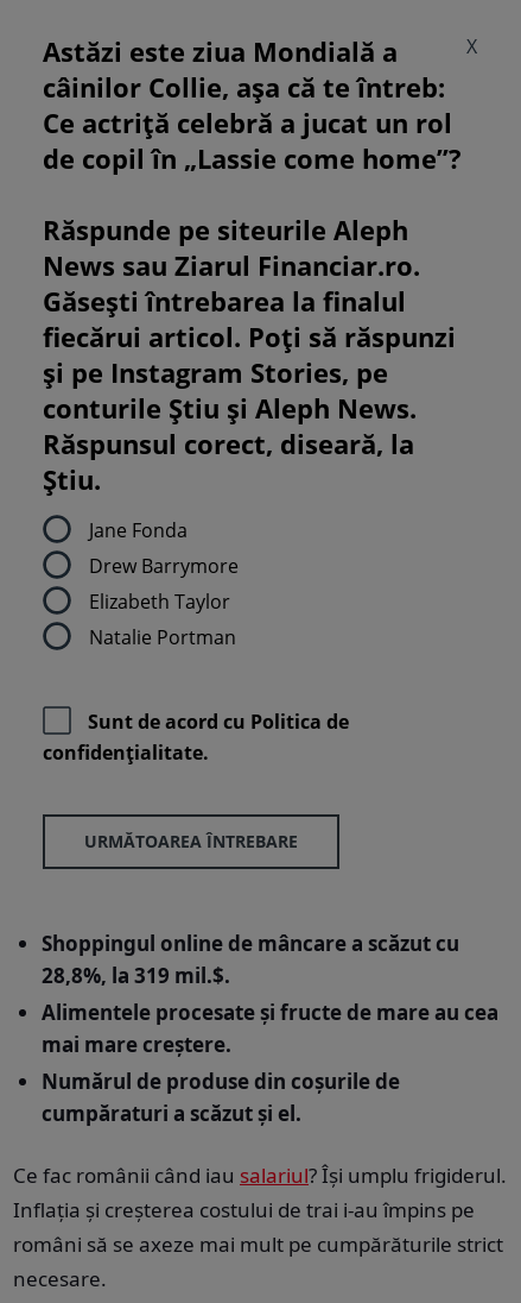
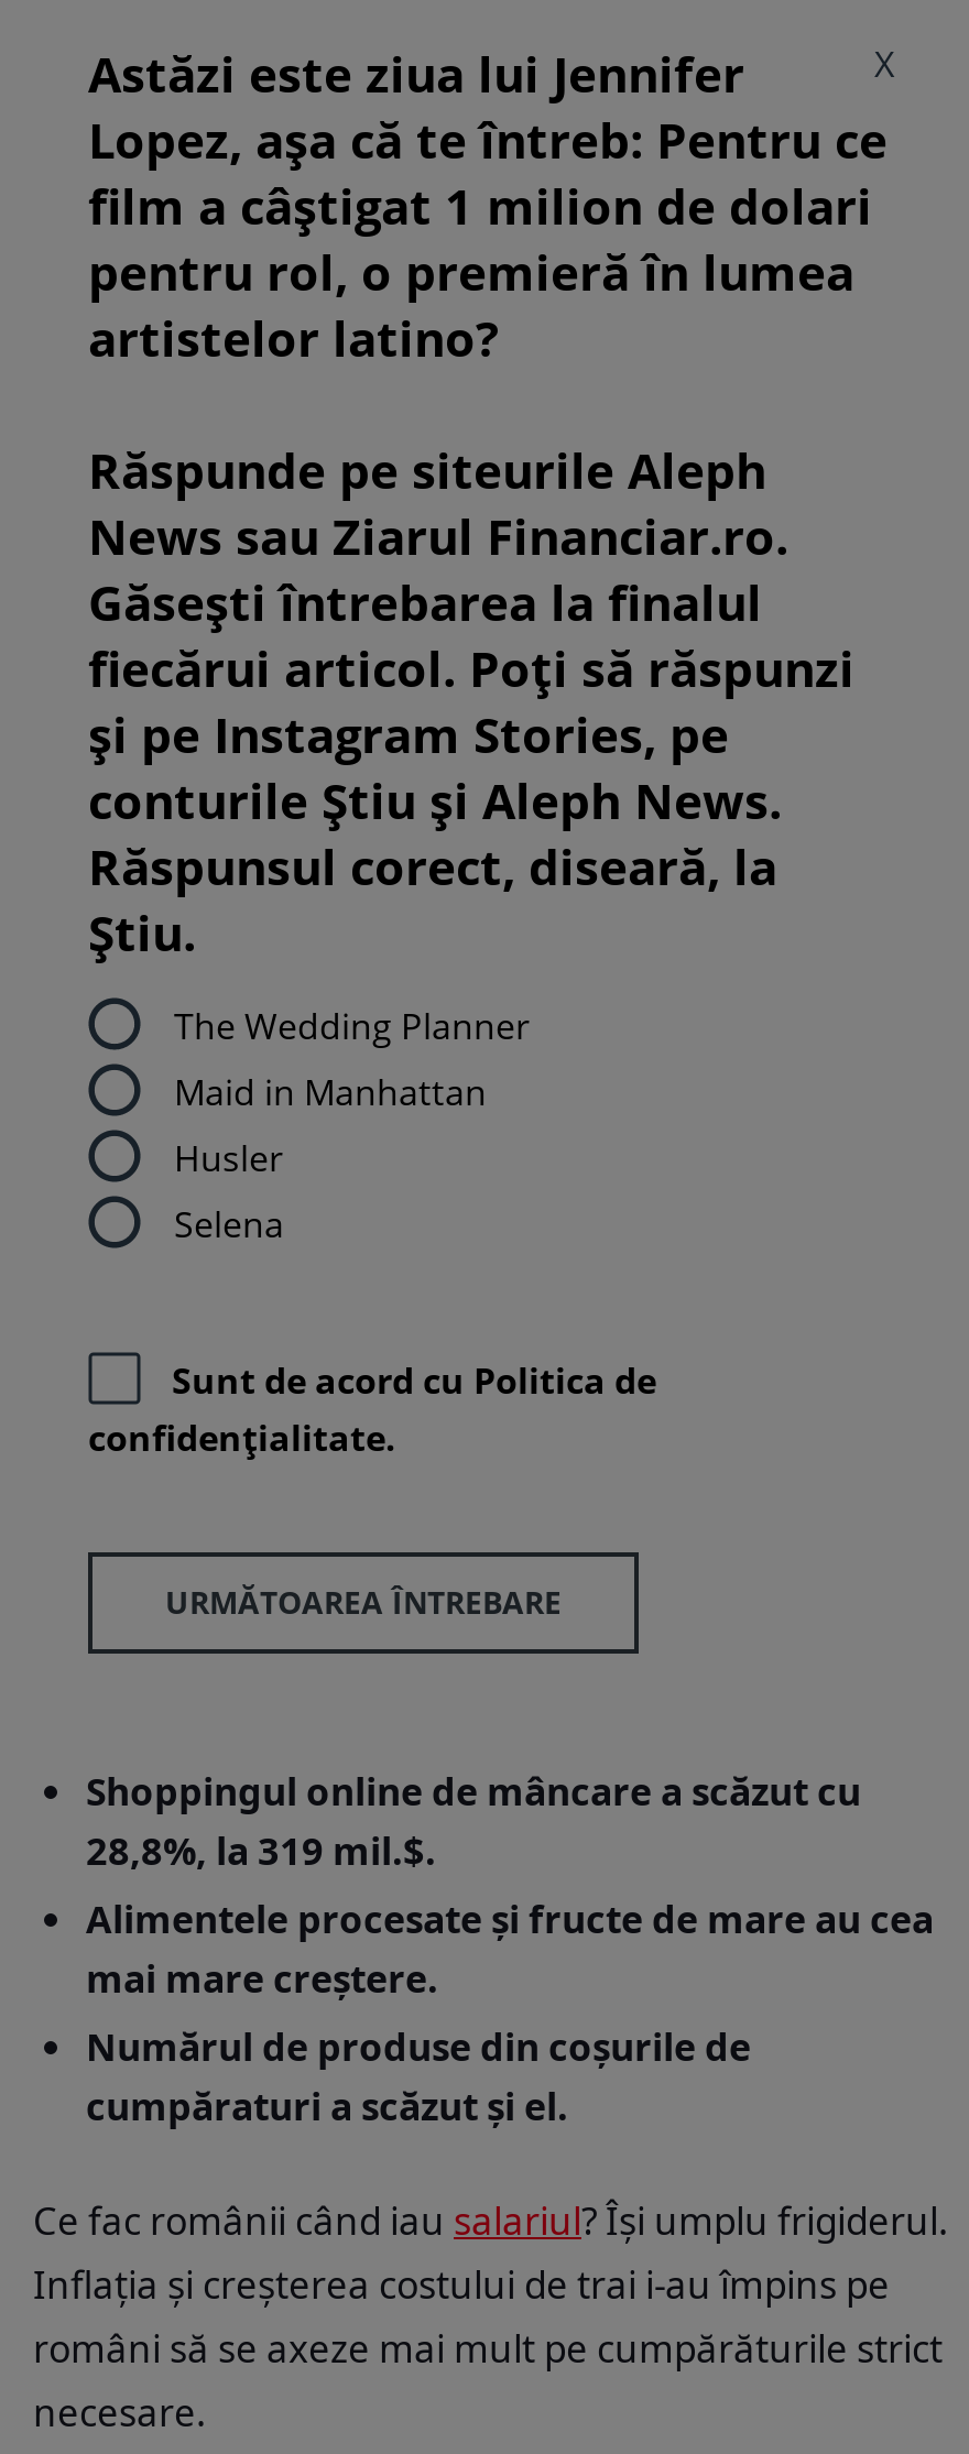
- Astăzi este ziua Mondială a
- câinilor Collie, așa că te întreb:
- Ce actriță celebră a jucat un rol
- de copil în „Lassie come home”?
+ Astăzi este ziua lui Jennifer
+ Lopez, așa că te întreb: Pentru ce
+ film a câștigat 1 milion de dolari
+ pentru rol, o premieră în lumea
+ artistelor latino?

- Jane Fonda
- Drew Barrymore
- Elizabeth Taylor
- Natalie Portman
+ The Wedding Planner
+ Maid in Manhattan
+ Husler
+ Selena
